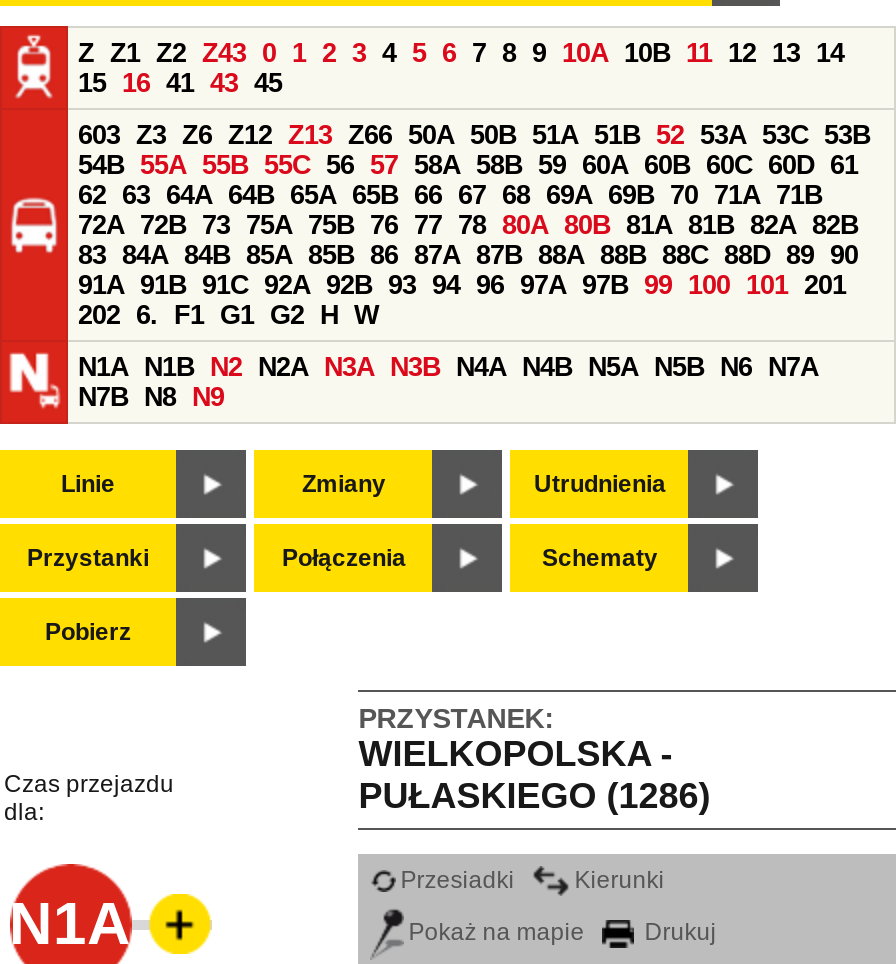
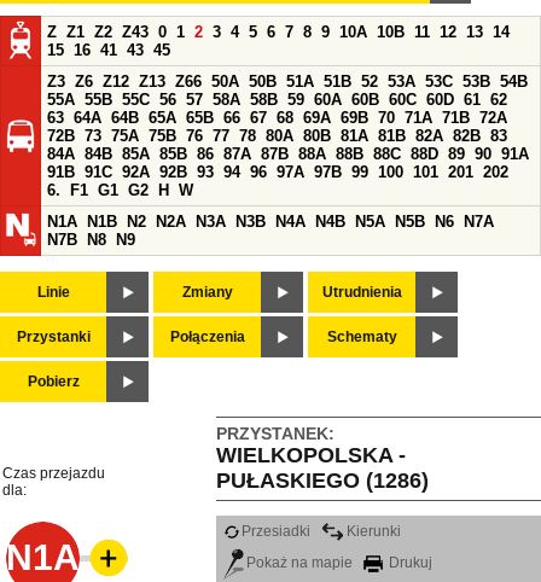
- 603 Z3 Z6 Z12 Z13 Z66 50A 50B 51A 51B 52 53A 53C 53B
- 54B 55A 55B 55C 56 57 58A 58B 59 60A 60B 60C 60D 61
- 62 63 64A 64B 65A 65B 66 67 68 69A 69B 70 71A 71B
- 72A 72B 73 75A 75B 76 77 78 80A 80B 81A 81B 82A 82B
- 83 84A 84B 85A 85B 86 87A 87B 88A 88B 88C 88D 89 90
- 91A 91B 91C 92A 92B 93 94 96 97A 97B 99 100 101 201
- 202 6. F1 G1 G2 H W
+ Z3 Z6 Z12 Z13 Z66 50A 50B 51A 51B 52 53A 53C 53B 54B
+ 55A 55B 55C 56 57 58A 58B 59 60A 60B 60C 60D 61 62
+ 63 64A 64B 65A 65B 66 67 68 69A 69B 70 71A 71B 72A
+ 72B 73 75A 75B 76 77 78 80A 80B 81A 81B 82A 82B 83
+ 84A 84B 85A 85B 86 87A 87B 88A 88B 88C 88D 89 90 91A
+ 91B 91C 92A 92B 93 94 96 97A 97B 99 100 101 201 202
+ 6. F1 G1 G2 H W
